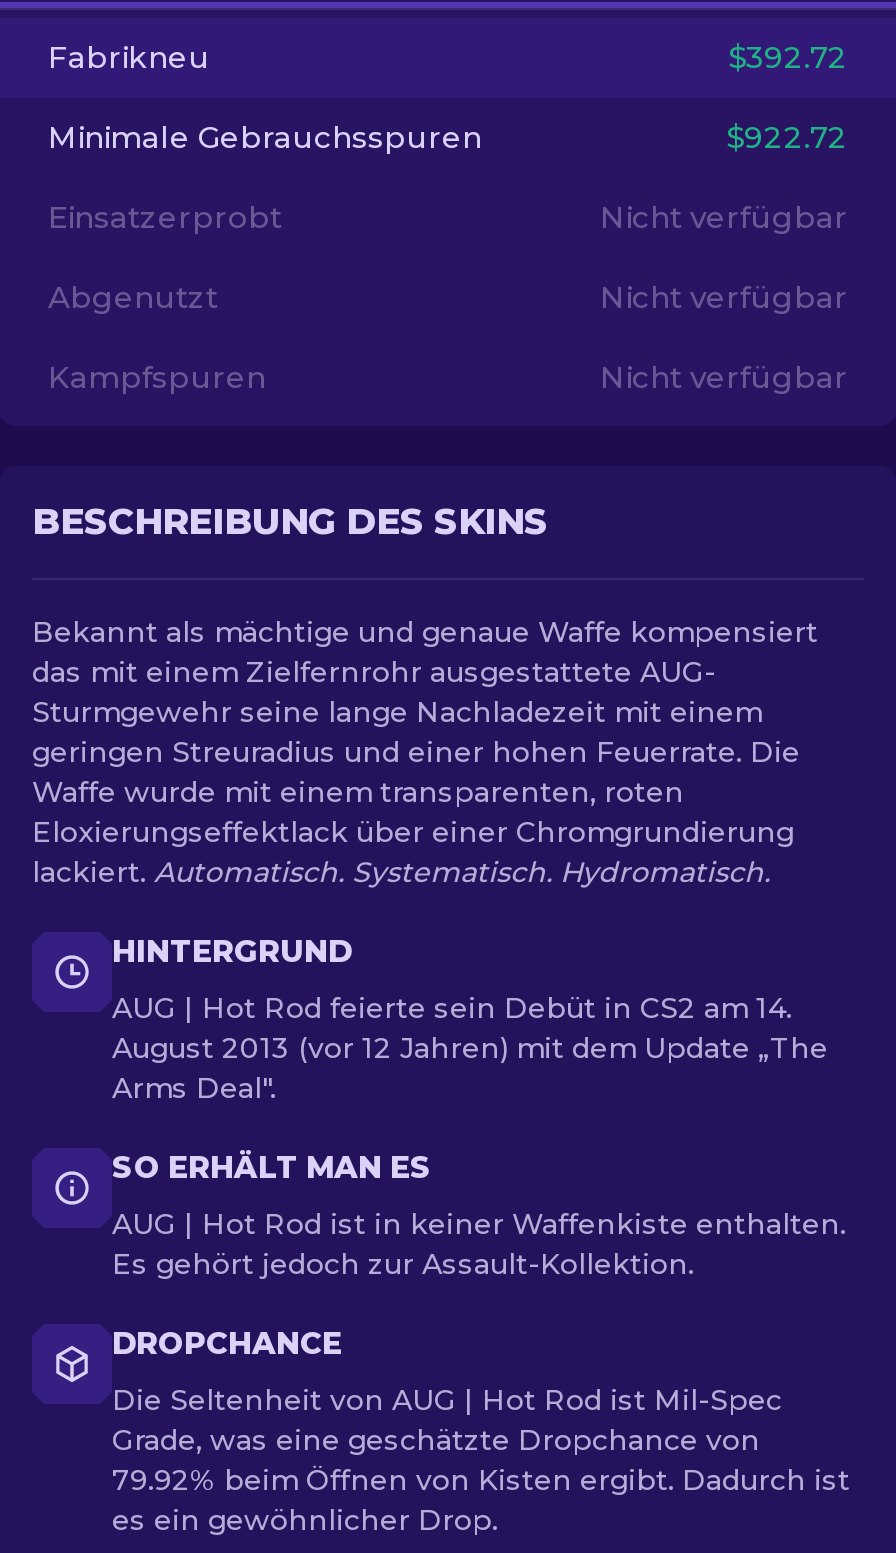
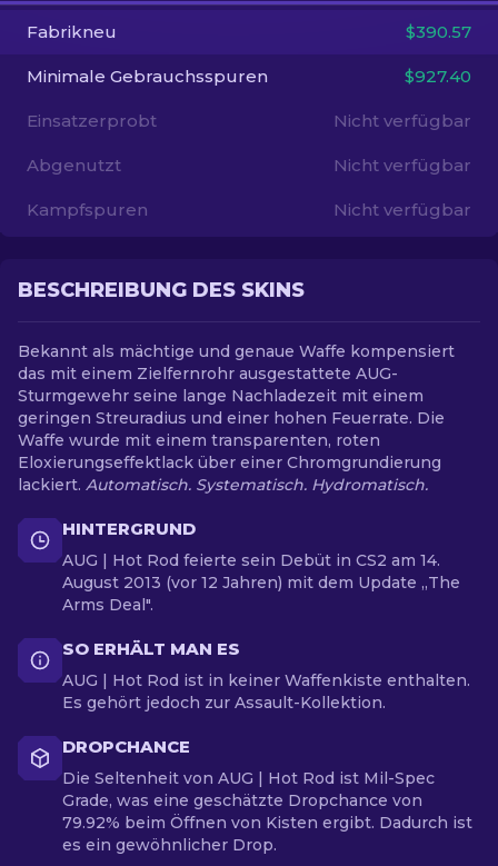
- $392.72
+ $390.57

- $922.72
+ $927.40
